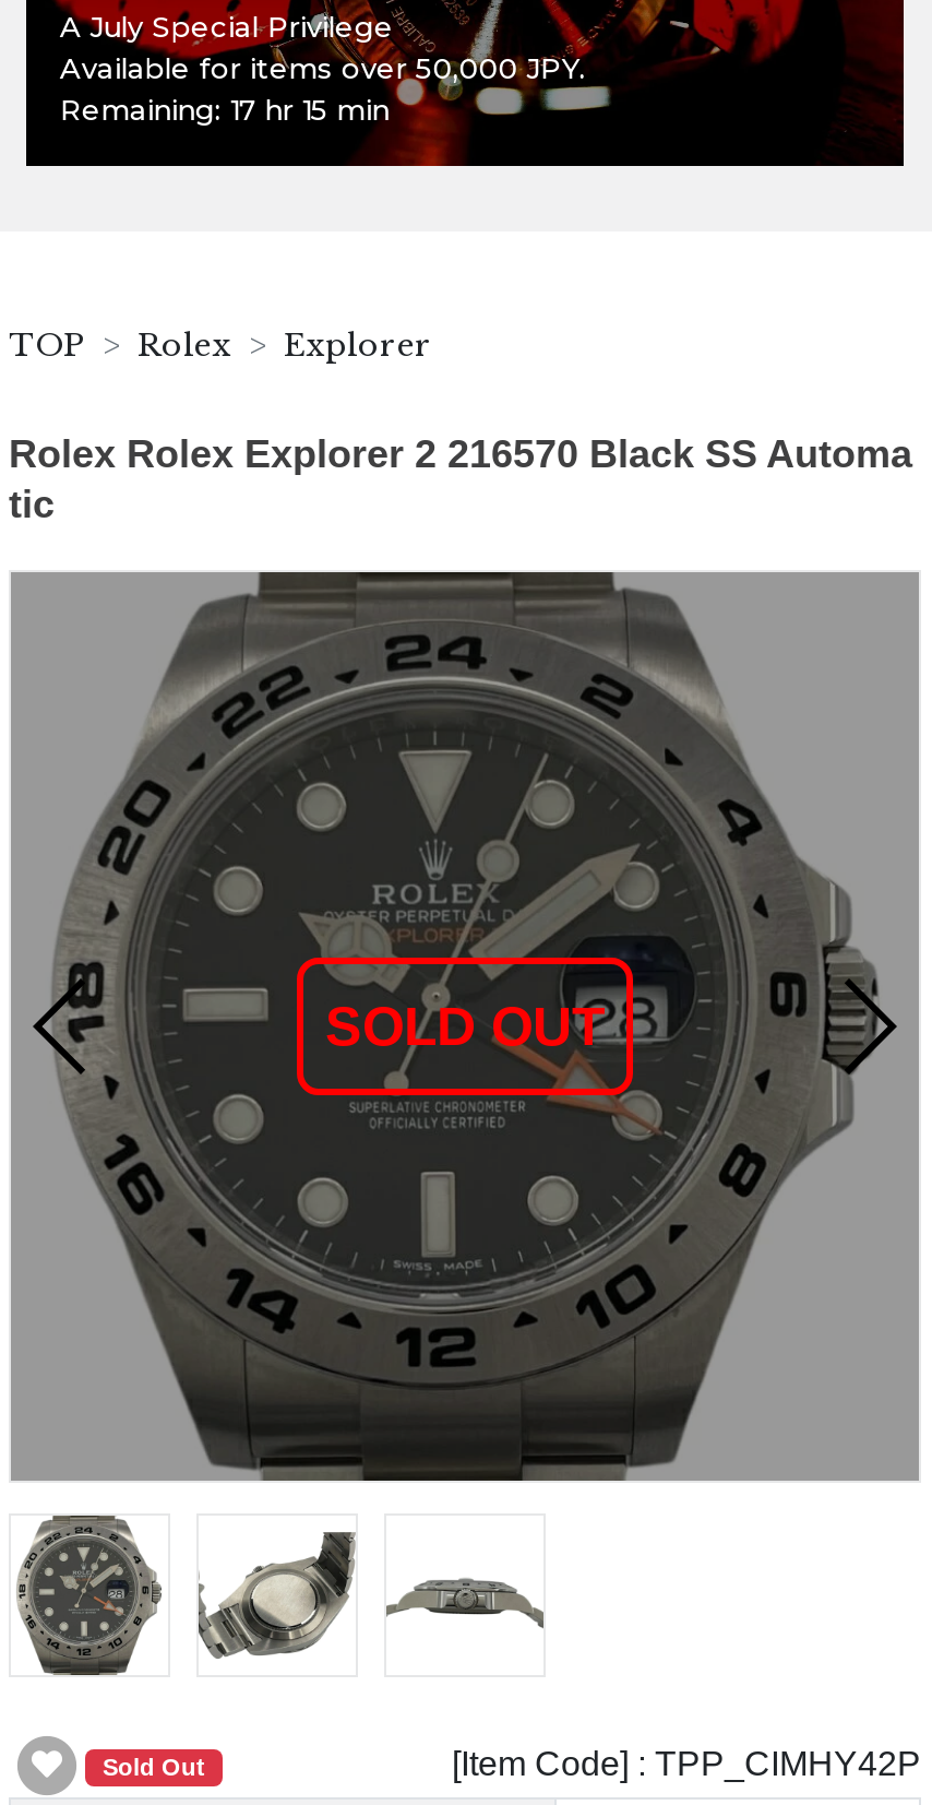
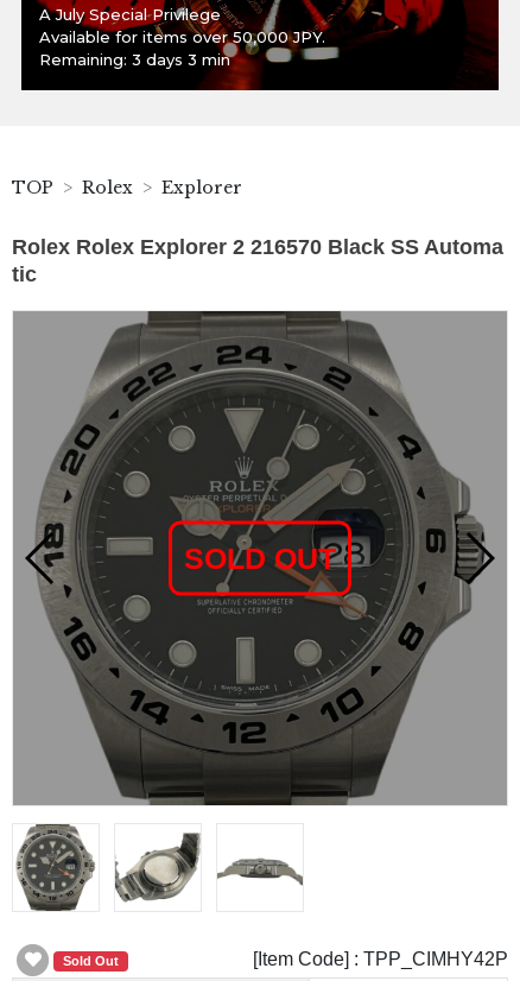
- Remaining: 17 hr 15 min
+ Remaining: 3 days 3 min
